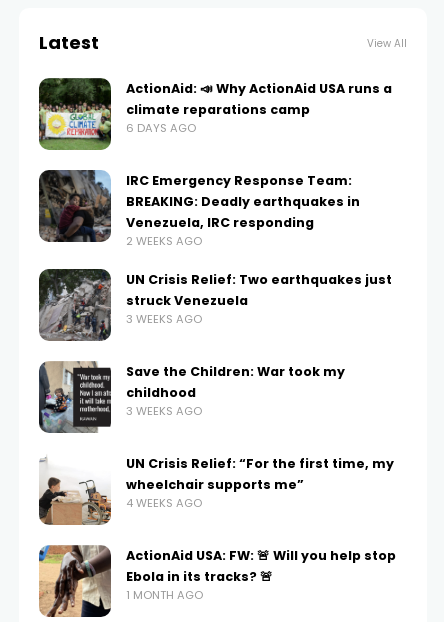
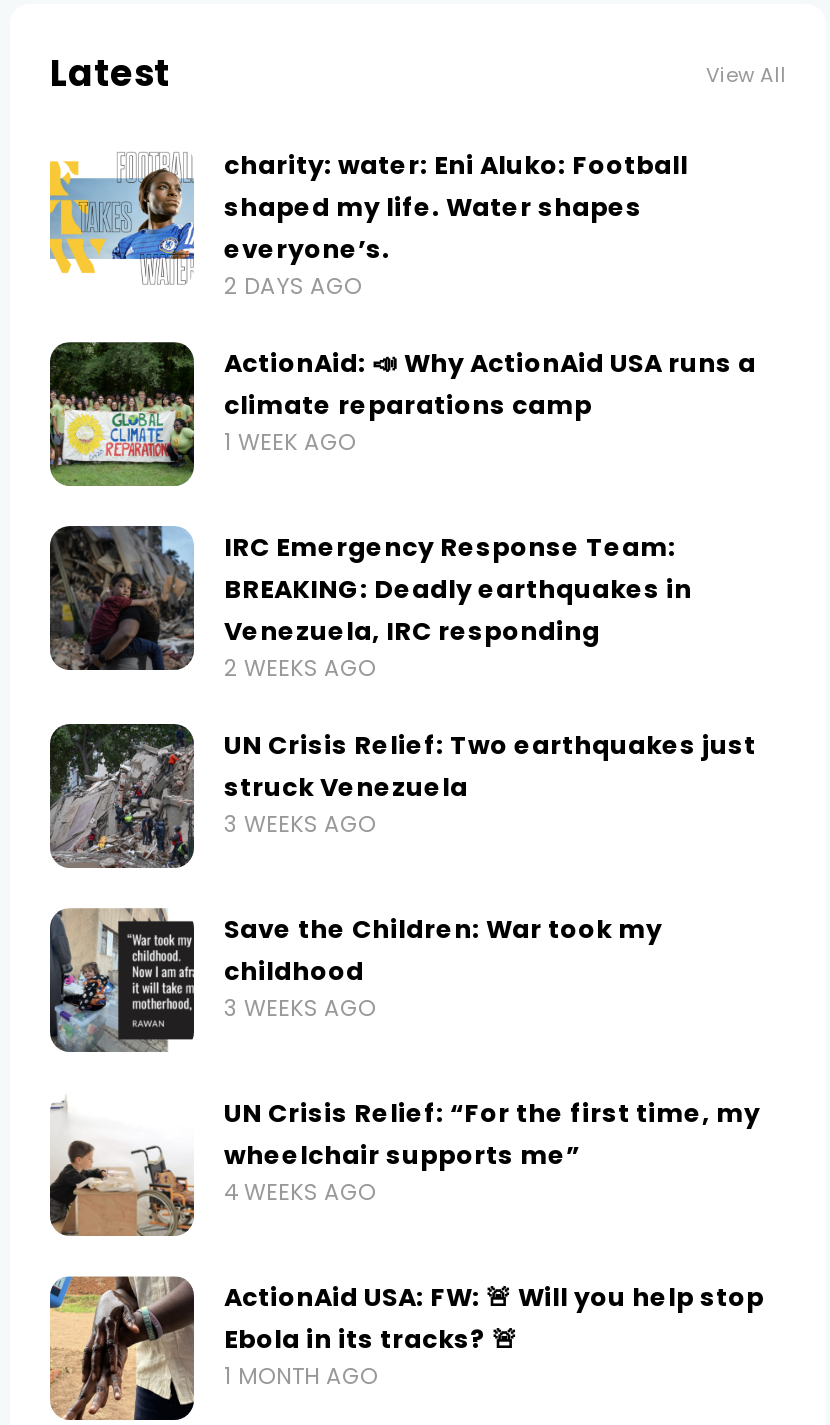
+ [image]
+ charity: water: Eni Aluko: Football
+ shaped my life. Water shapes
+ everyone’s.
+ 2 DAYS AGO

- 6 DAYS AGO
+ 1 WEEK AGO
